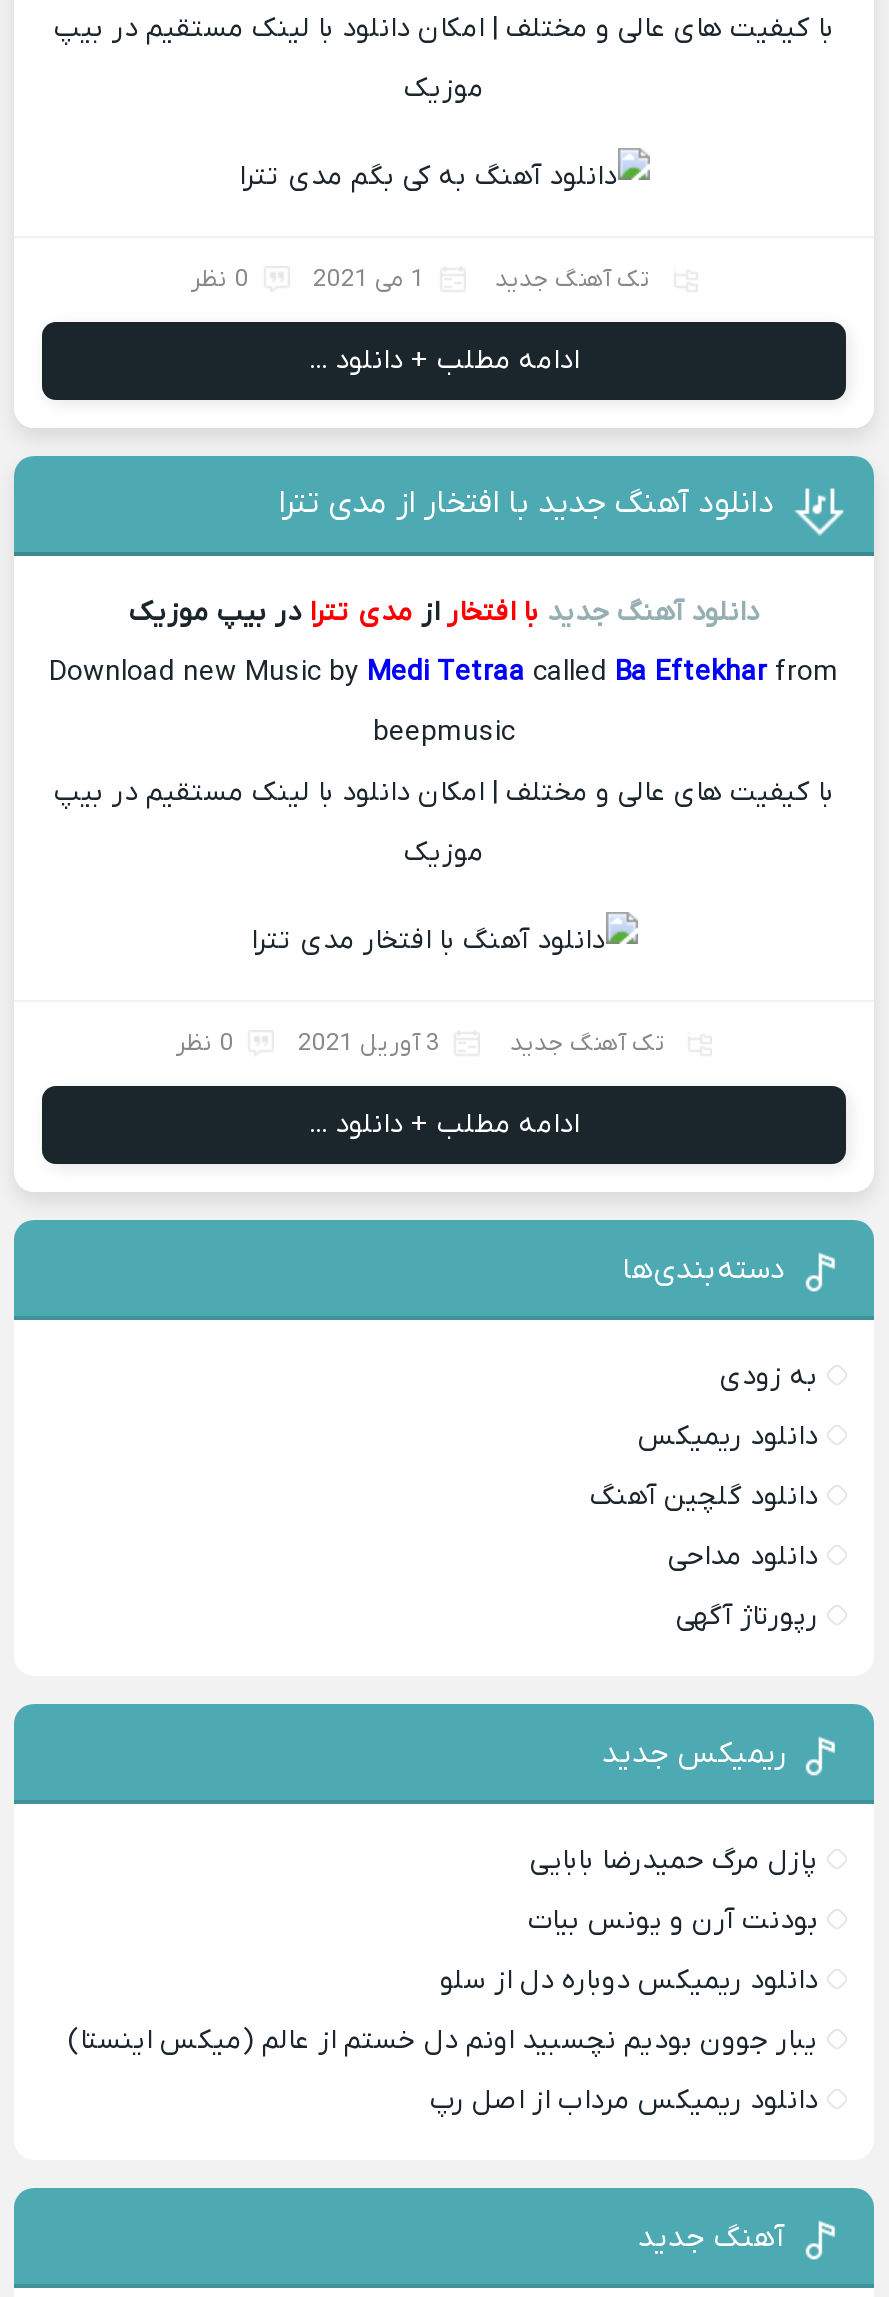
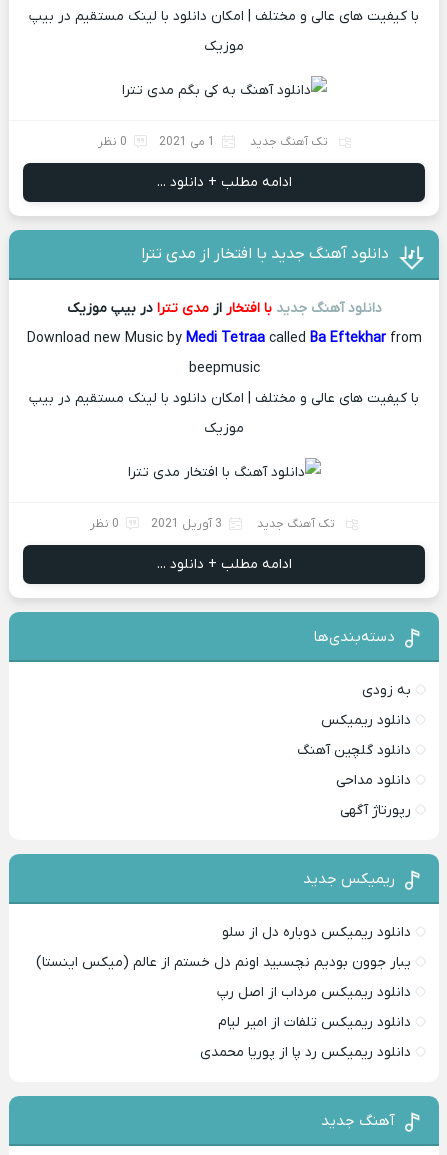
- پازل مرگ حمیدرضا بابایی
- بودنت آرن و یونس بیات

moved up: دانلود ریمیکس دوباره دل از سلو | یبار جوون بودیم نچسبید اونم دل خستم از عالم (میکس اینستا) | دانلود ریمیکس مرداب از اصل رپ

+ دانلود ریمیکس تلفات از امیر لیام
+ دانلود ریمیکس رد پا از پوریا محمدی
